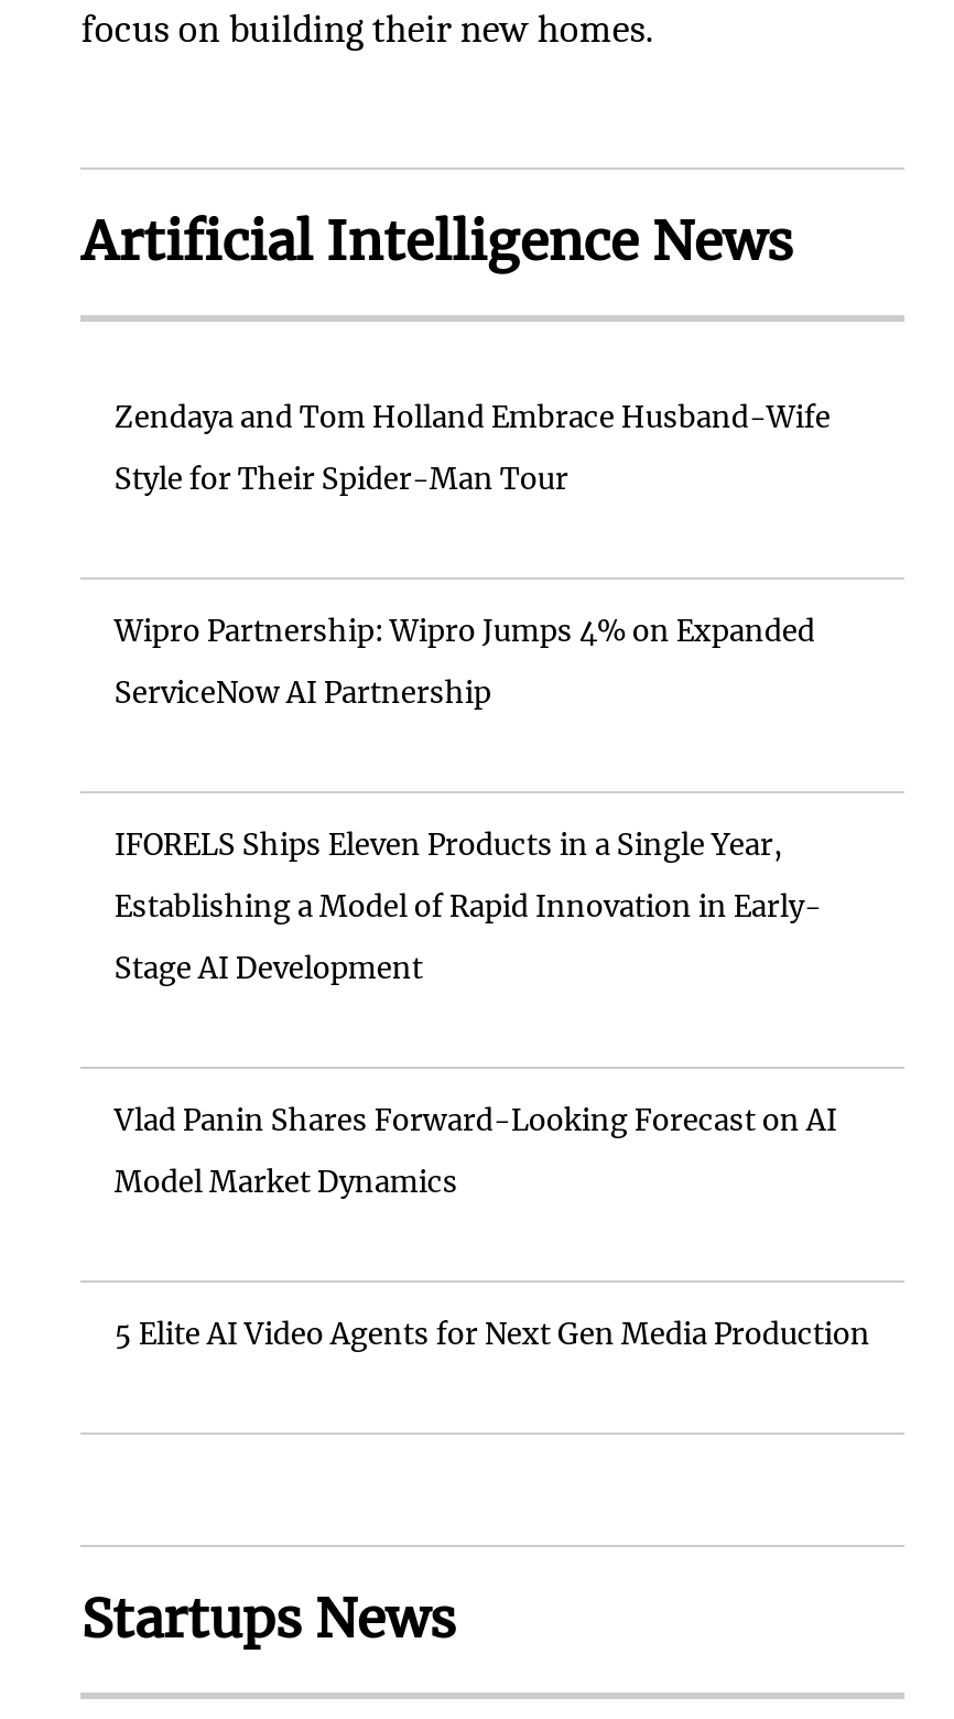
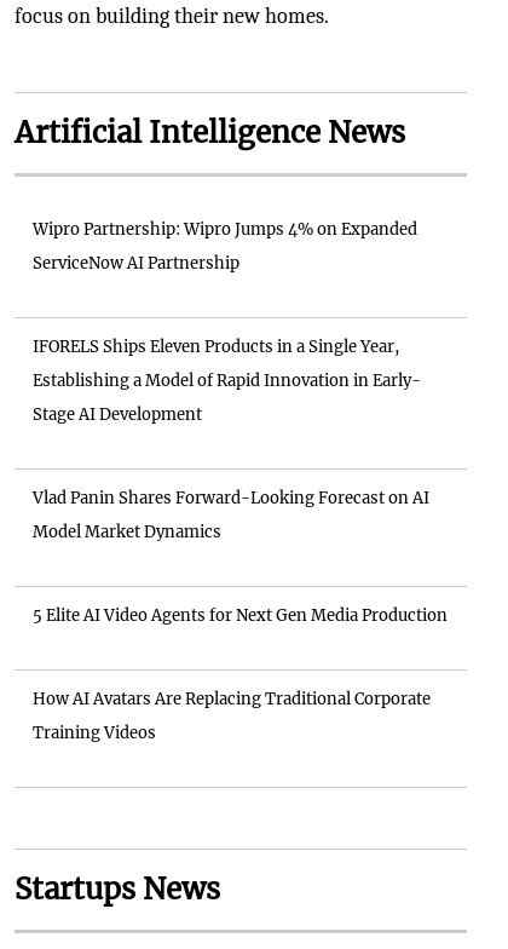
- Zendaya and Tom Holland Embrace Husband-Wife
- Style for Their Spider-Man Tour

moved up: Wipro Partnership: Wipro Jumps 4% on Expanded | ServiceNow AI Partnership | IFORELS Ships Eleven Products in a Single Year, | Establishing a Model of Rapid Innovation in Early- | Stage AI Development | Vlad Panin Shares Forward-Looking Forecast on AI | Model Market Dynamics | 5 Elite AI Video Agents for Next Gen Media Production

+ How AI Avatars Are Replacing Traditional Corporate
+ Training Videos
